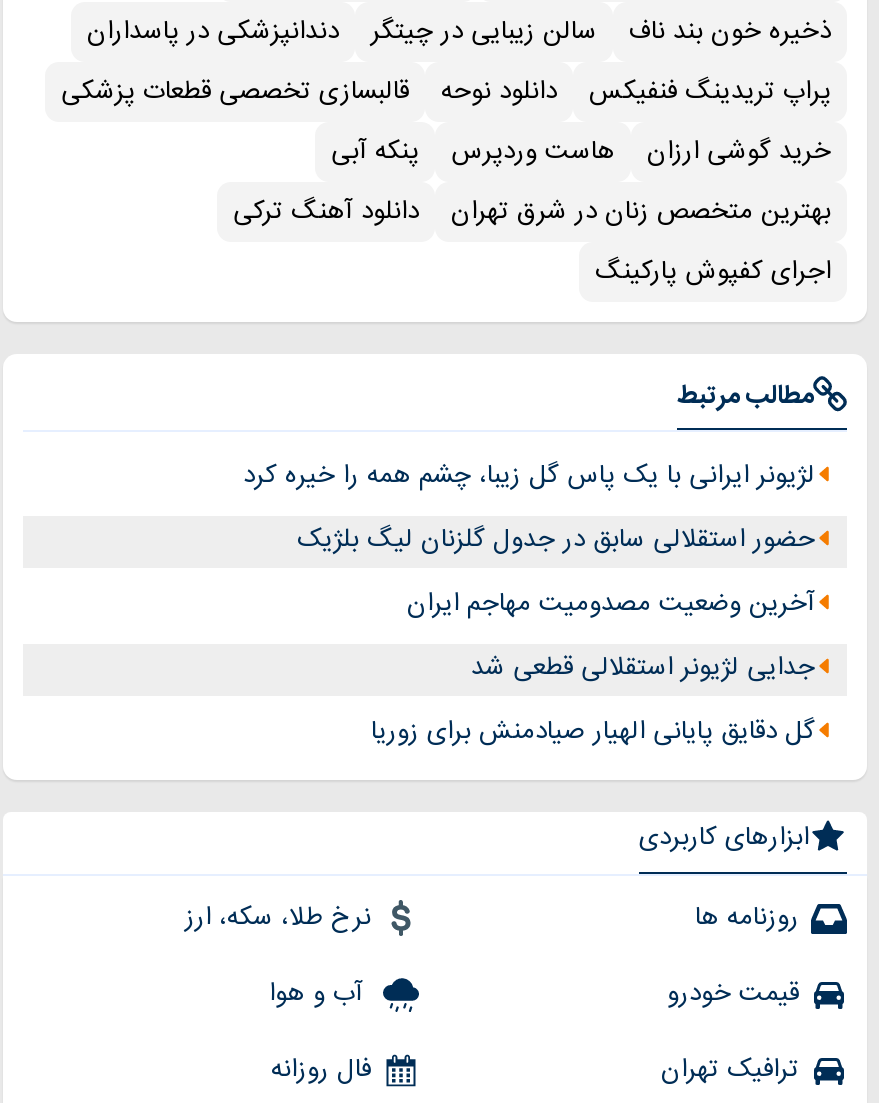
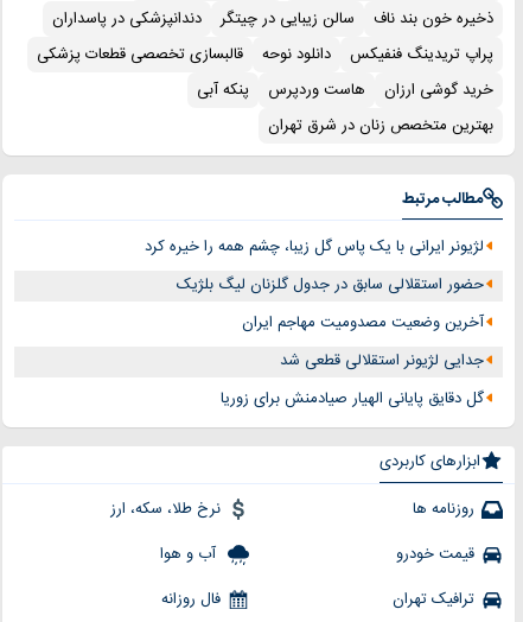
- دانلود آهنگ ترکی
- اجرای کفپوش پارکینگ
